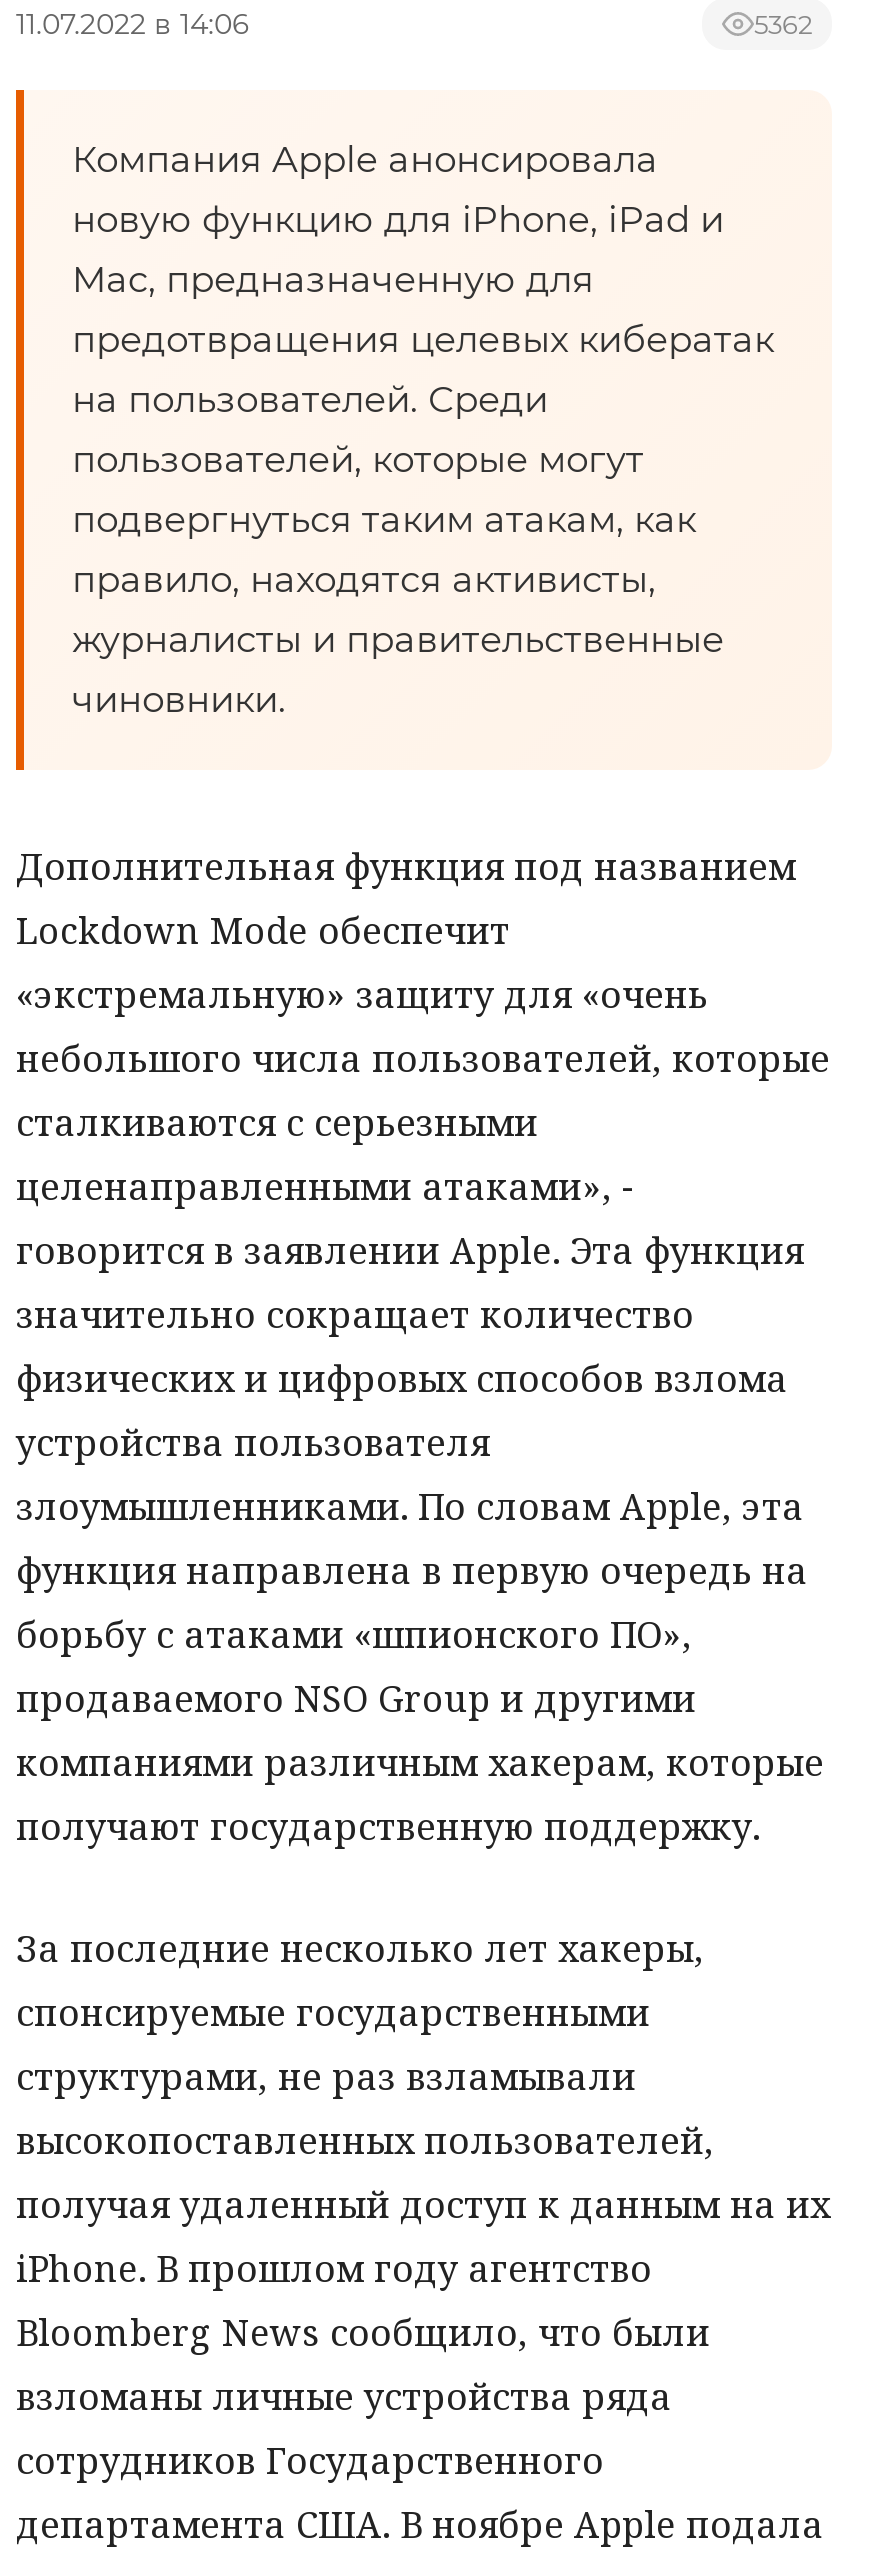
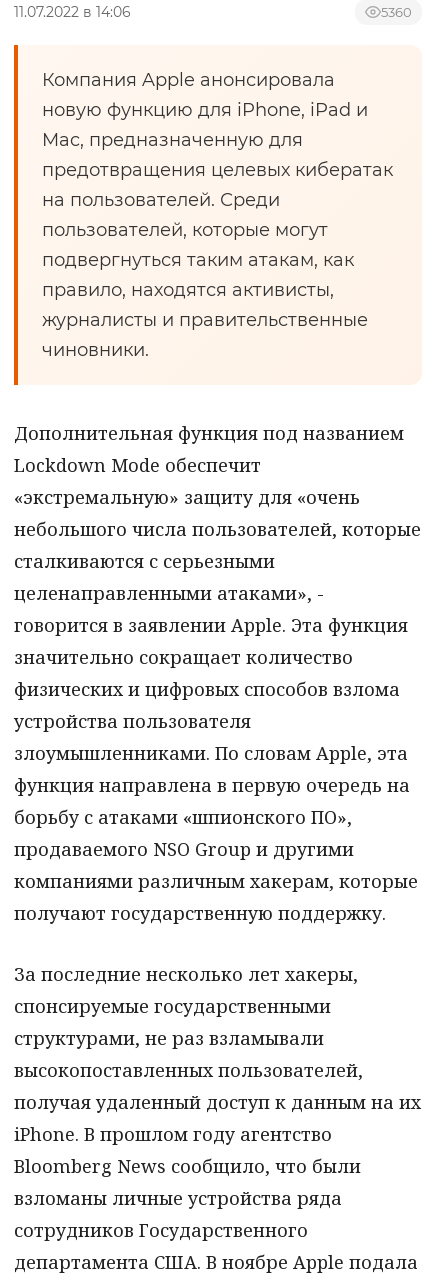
- 5362
+ 5360
